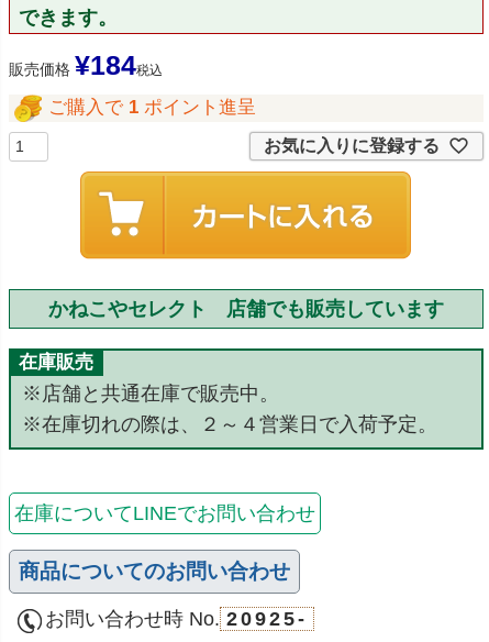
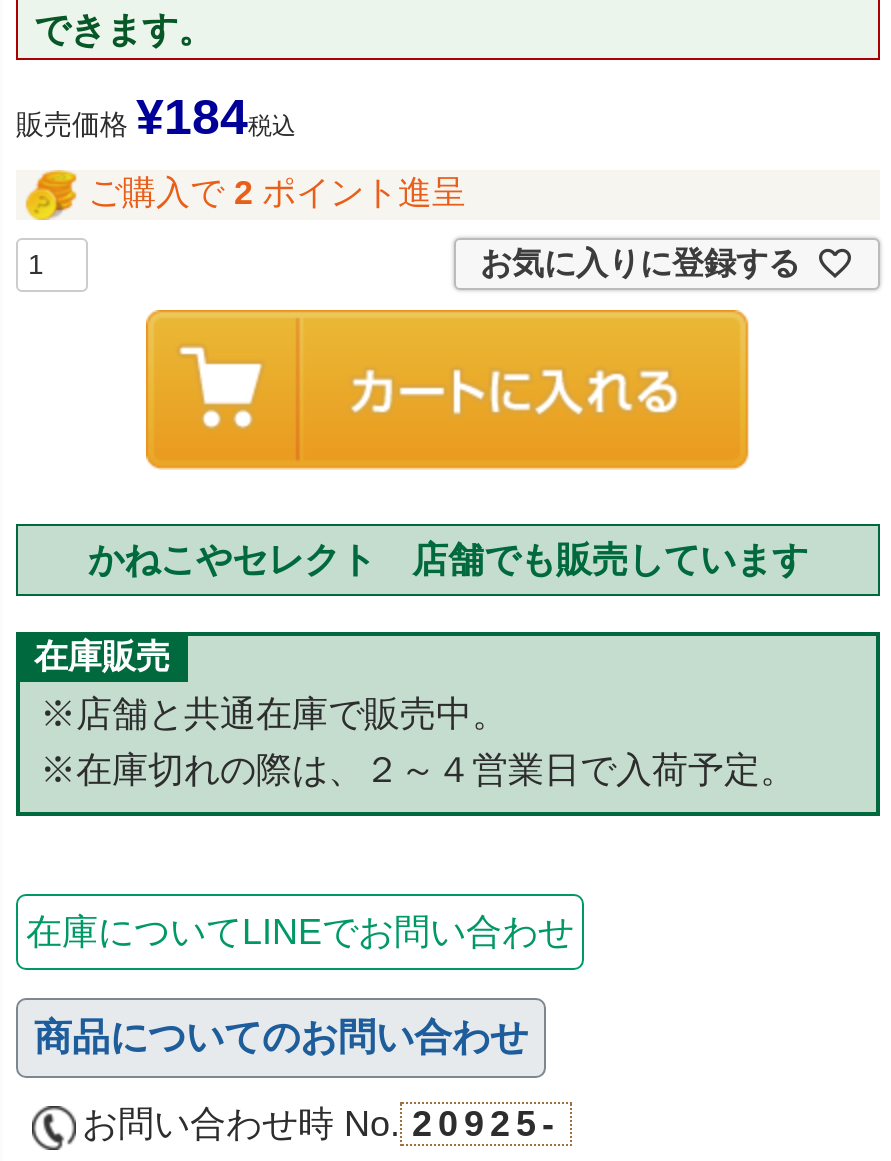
- ご購入で 1 ポイント進呈
+ ご購入で 2 ポイント進呈
